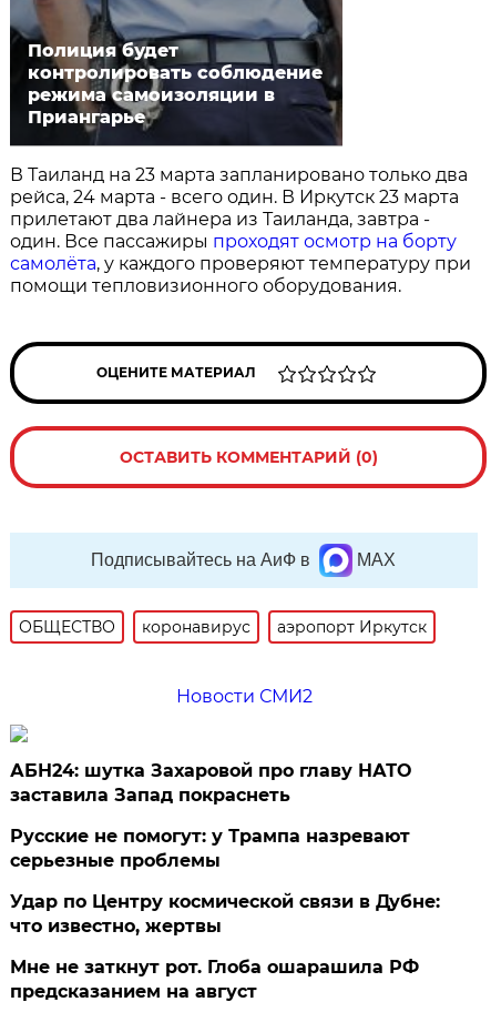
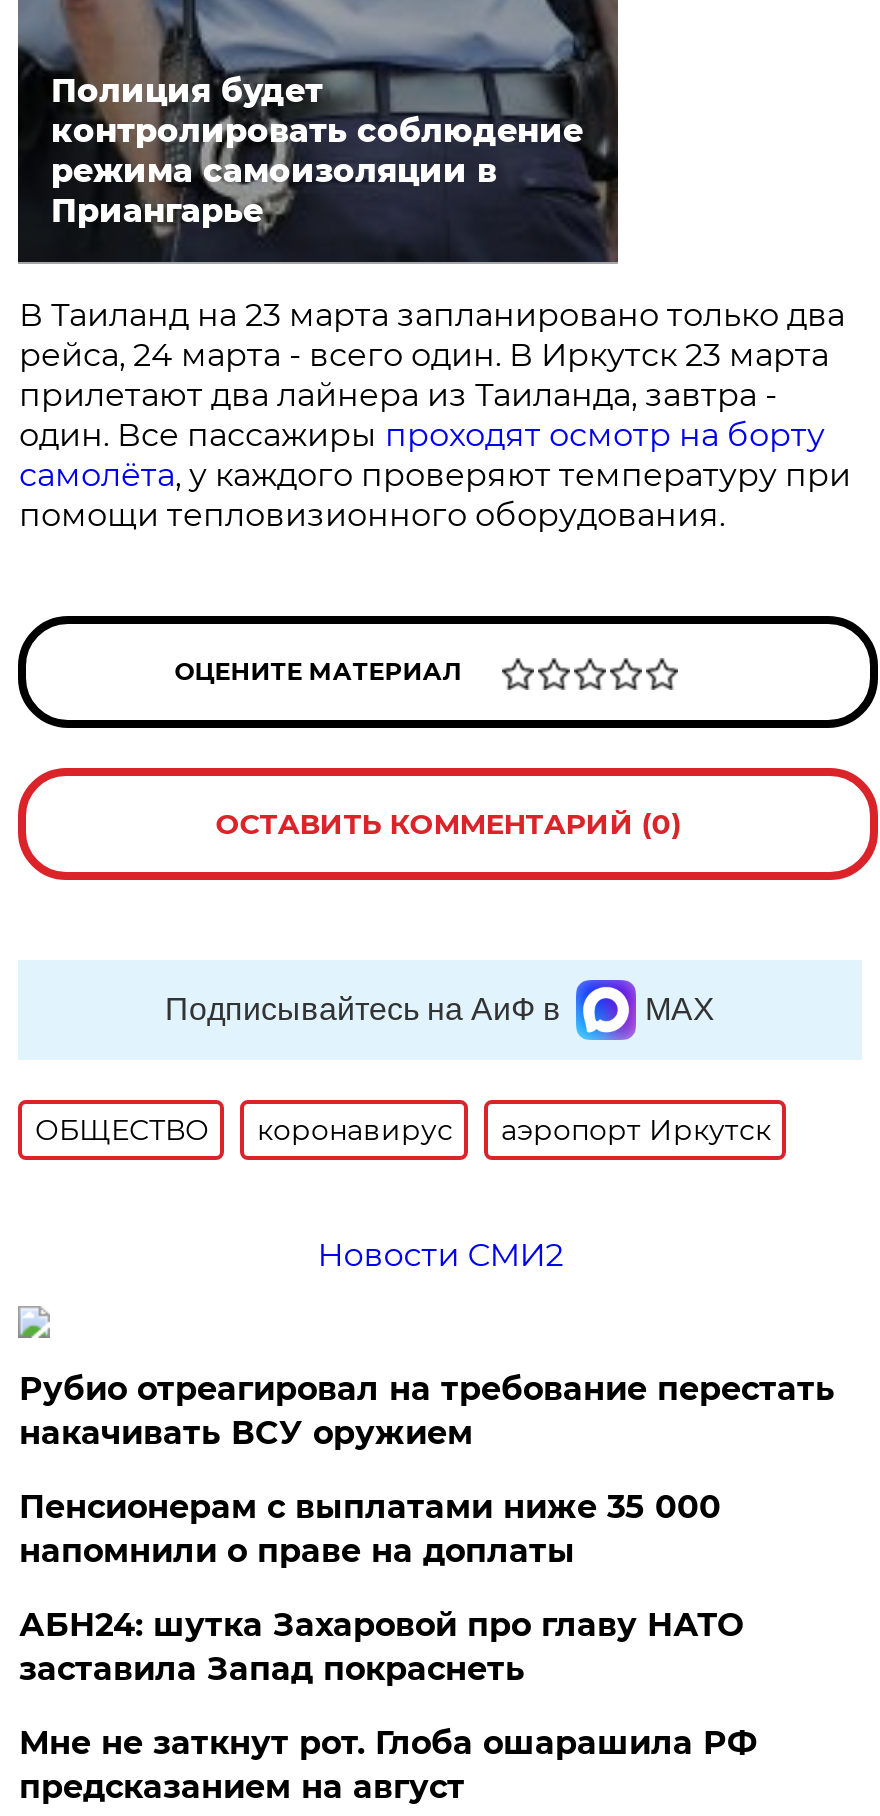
+ Рубио отреагировал на требование перестать
+ накачивать ВСУ оружием
+ Пенсионерам с выплатами ниже 35 000
+ напомнили о праве на доплаты

moved down: АБН24: шутка Захаровой про главу НАТО | заставила Запад покраснеть

- Русские не помогут: у Трампа назревают
- серьезные проблемы
- Удар по Центру космической связи в Дубне:
- что известно, жертвы
